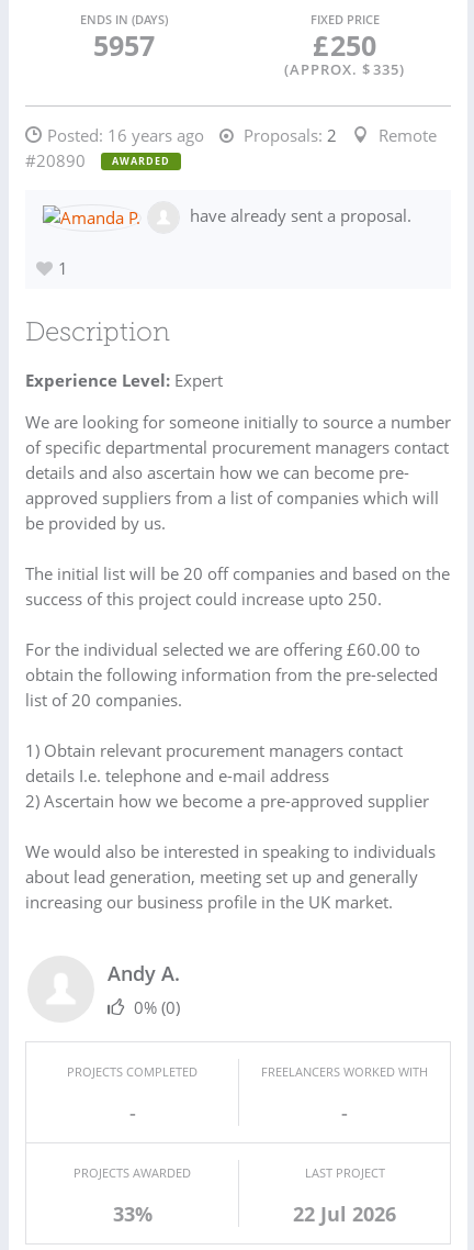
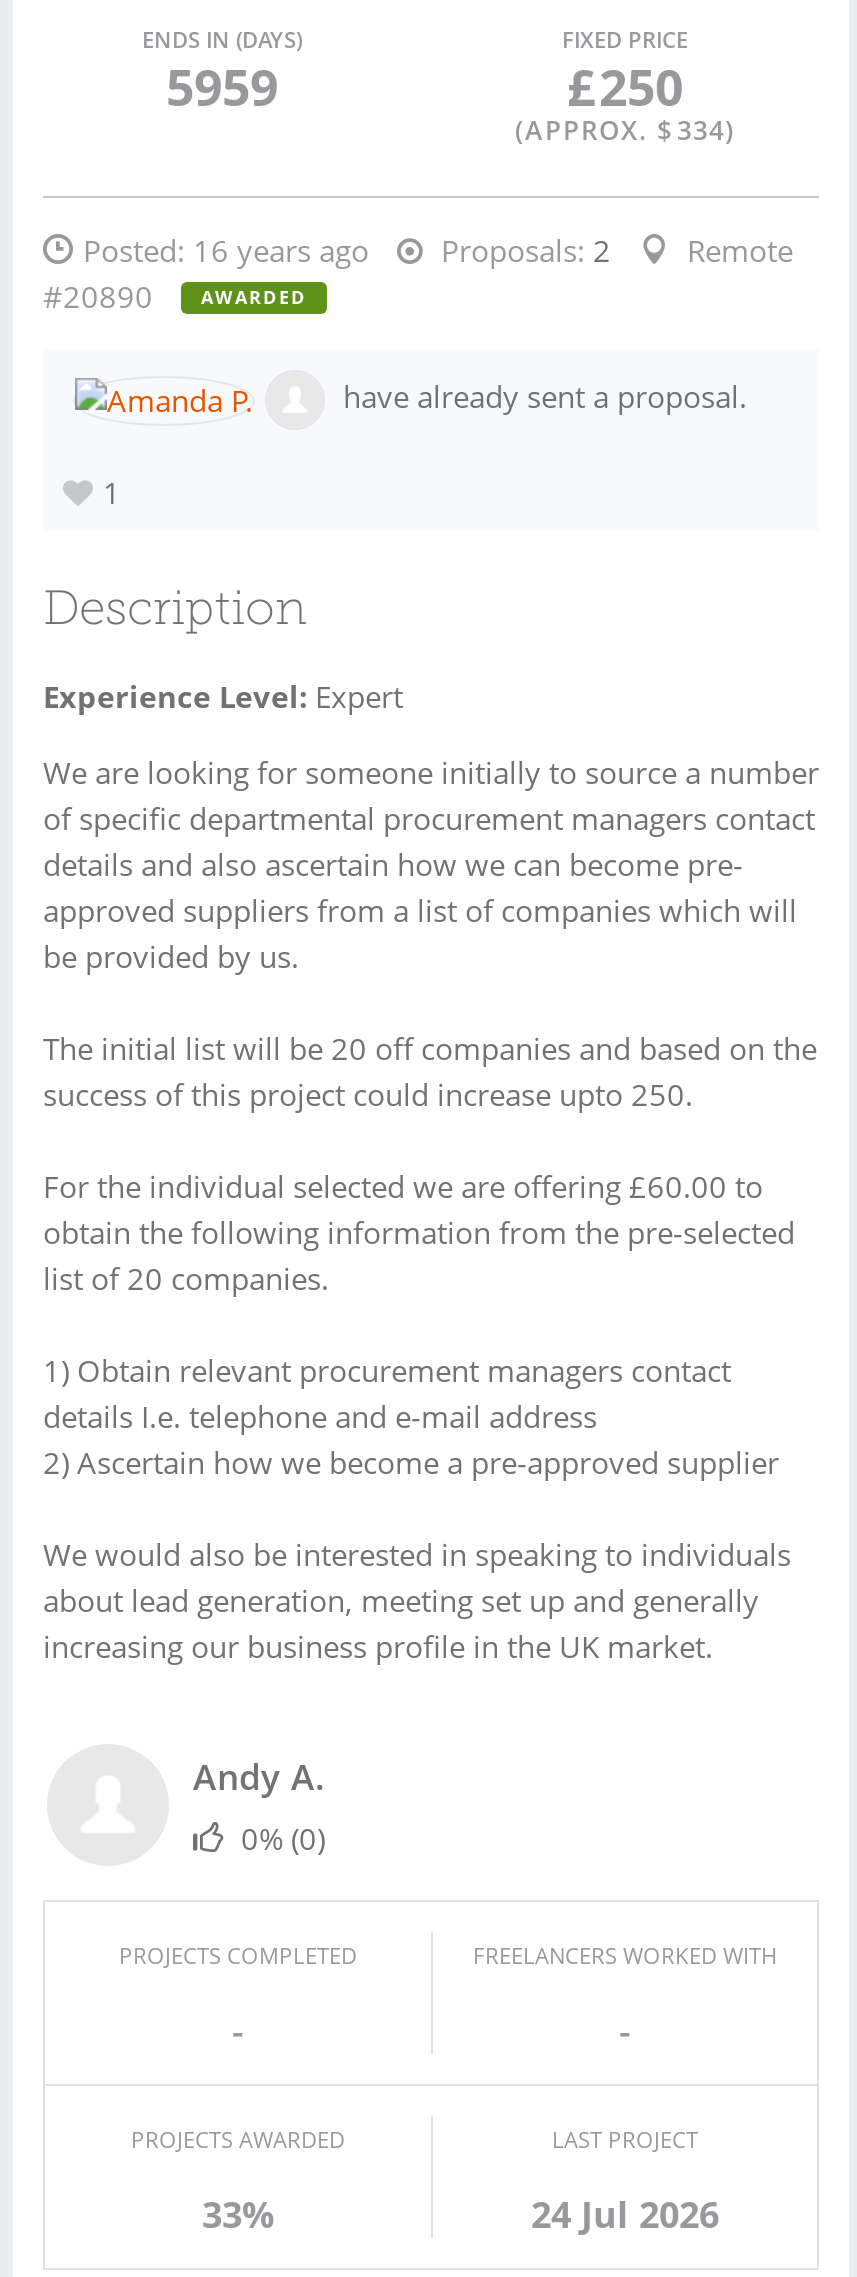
- 5957
+ 5959

- (APPROX. $ 335)
+ (APPROX. $ 334)

- 22 Jul 2026
+ 24 Jul 2026
